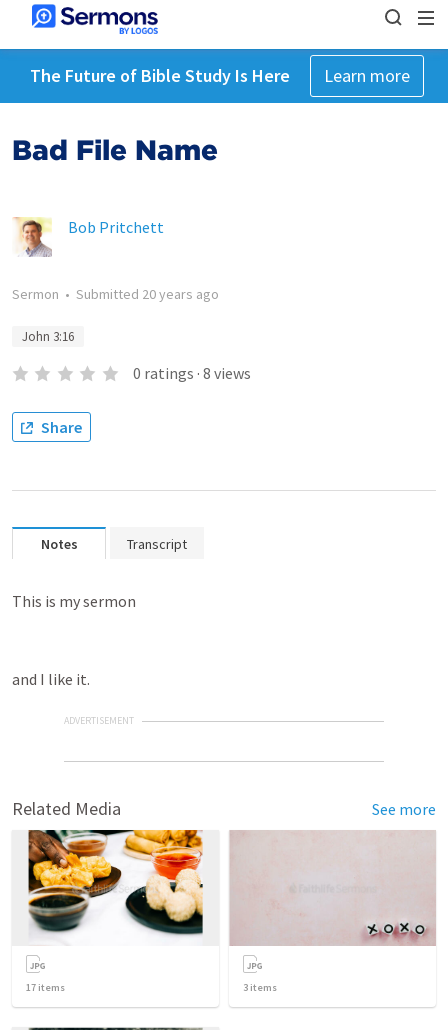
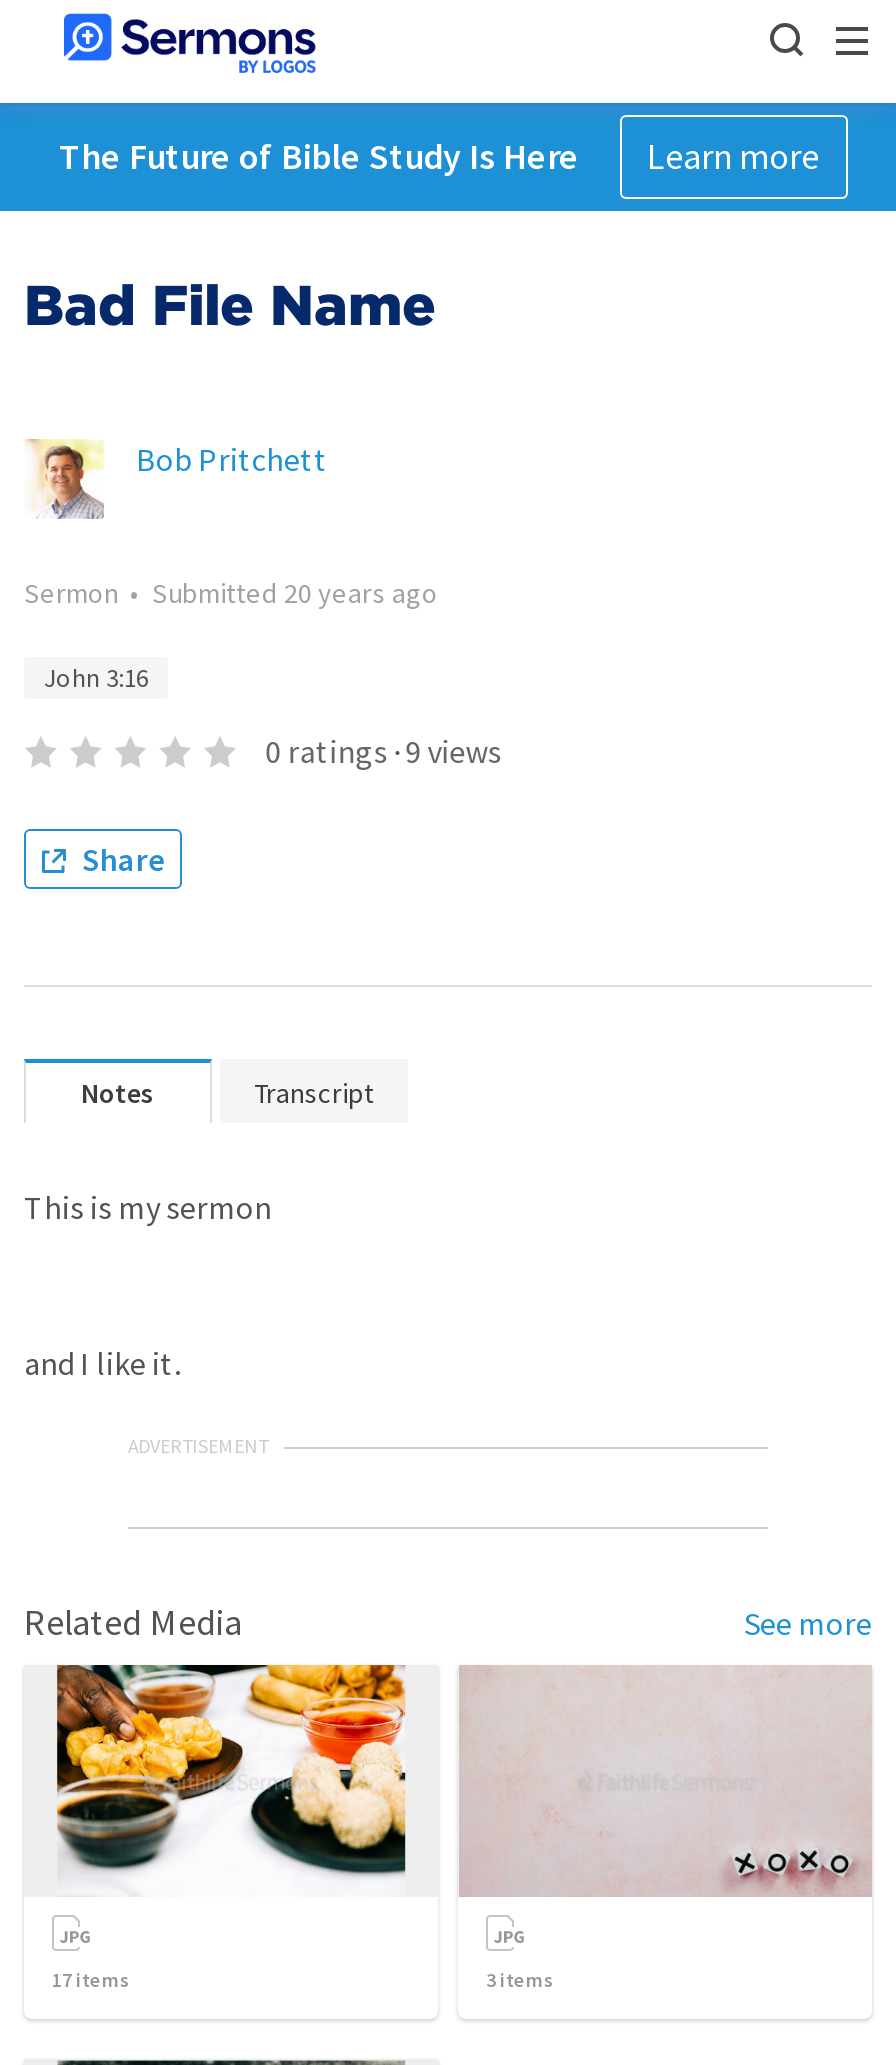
- 0 ratings · 8 views
+ 0 ratings · 9 views
